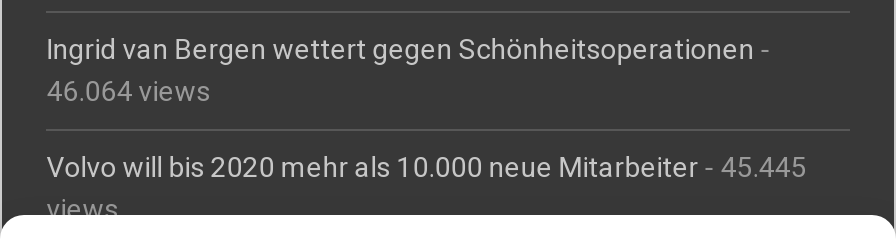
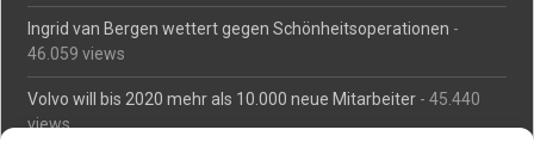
- 46.064 views
+ 46.059 views

- Volvo will bis 2020 mehr als 10.000 neue Mitarbeiter - 45.445
+ Volvo will bis 2020 mehr als 10.000 neue Mitarbeiter - 45.440
